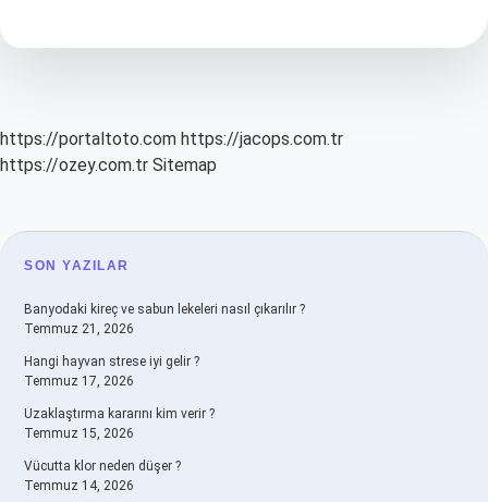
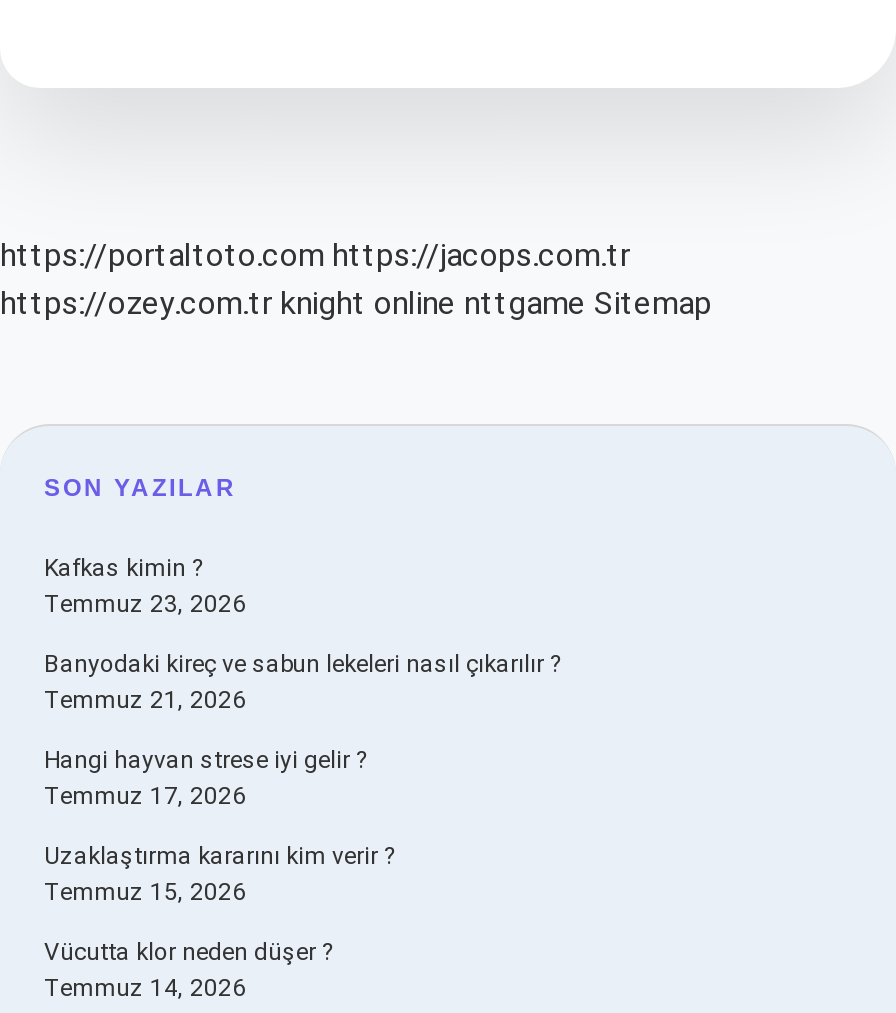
- https://ozey.com.tr Sitemap
+ https://ozey.com.tr knight online nttgame Sitemap

+ Kafkas kimin ?
+ Temmuz 23, 2026
